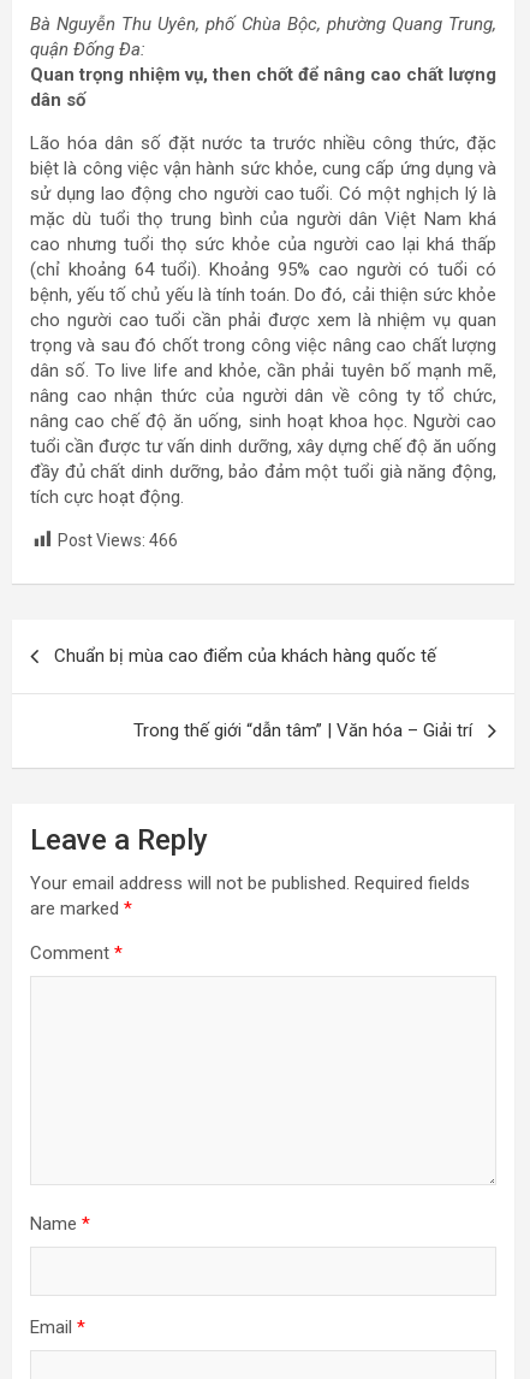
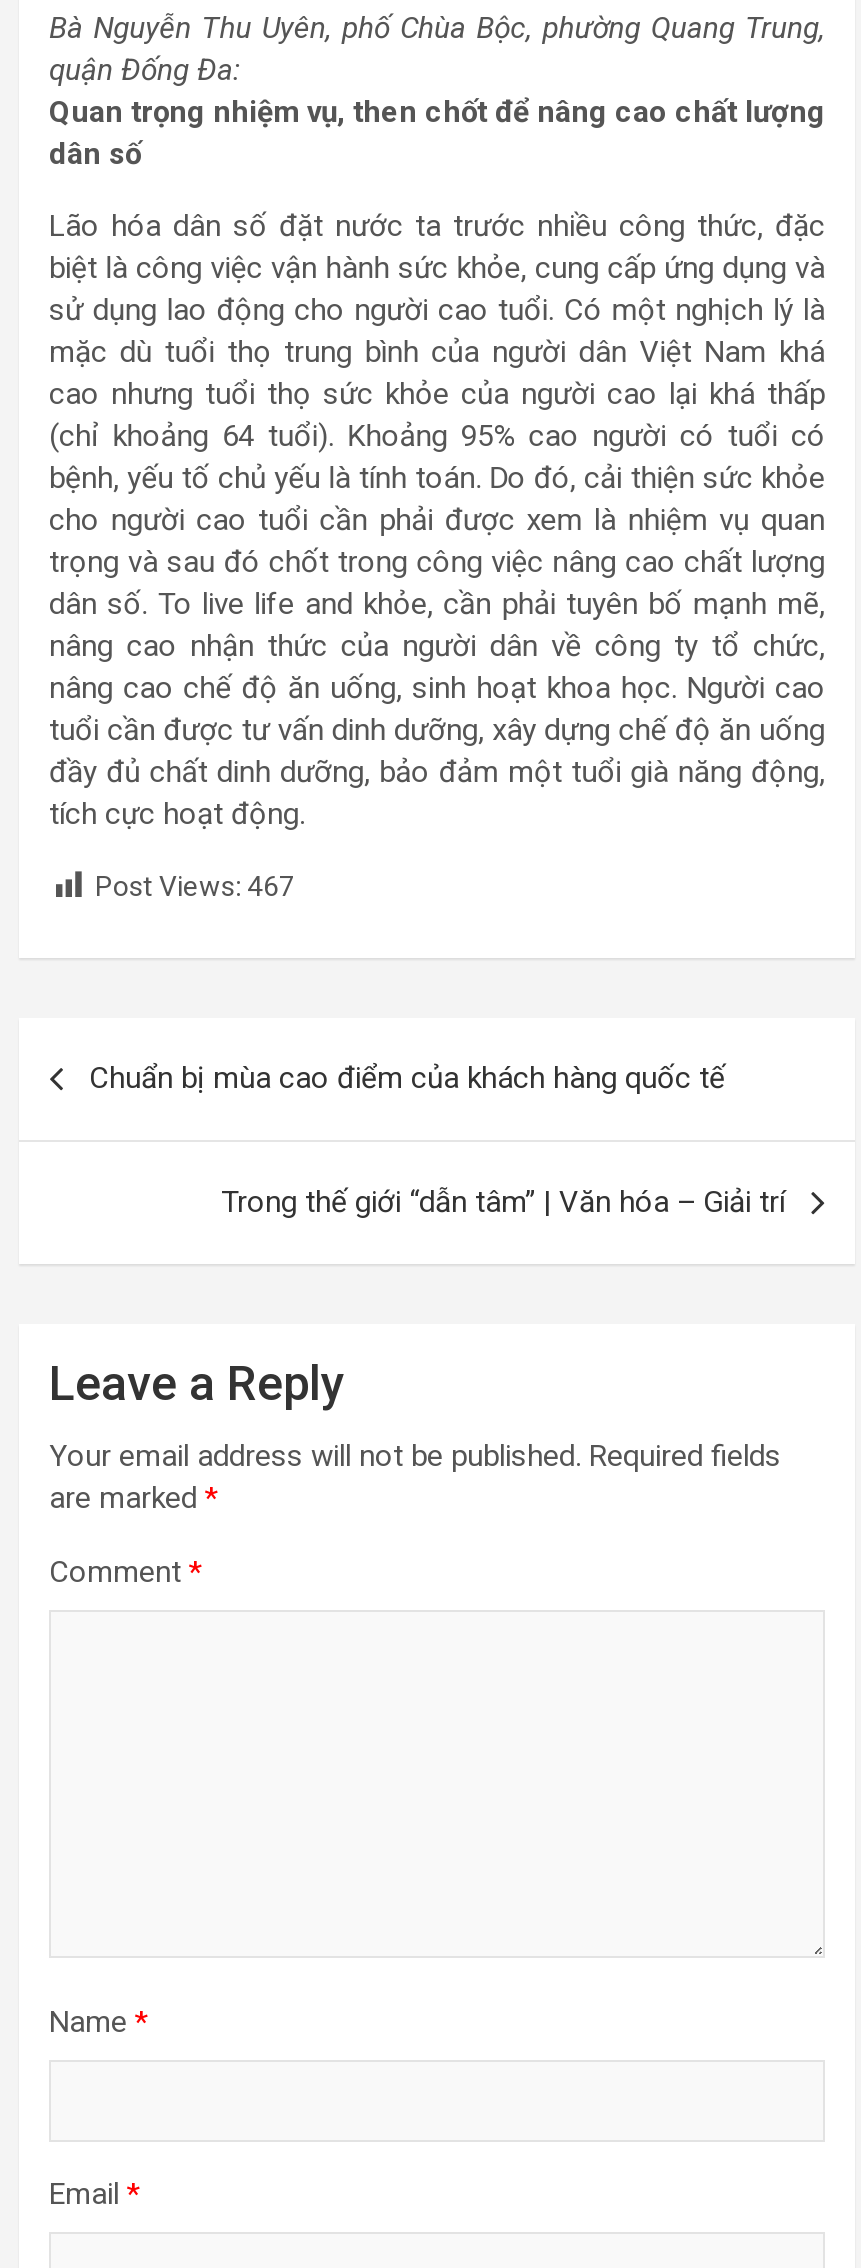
- Post Views: 466
+ Post Views: 467
